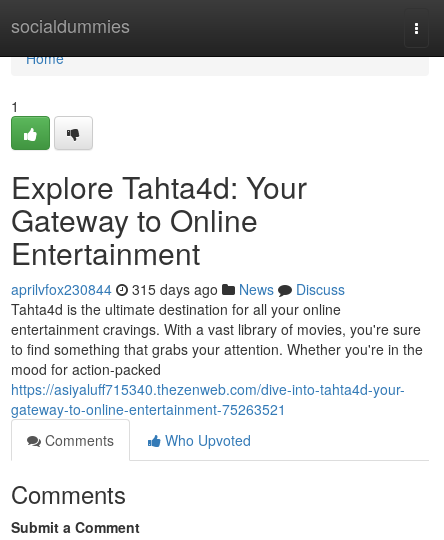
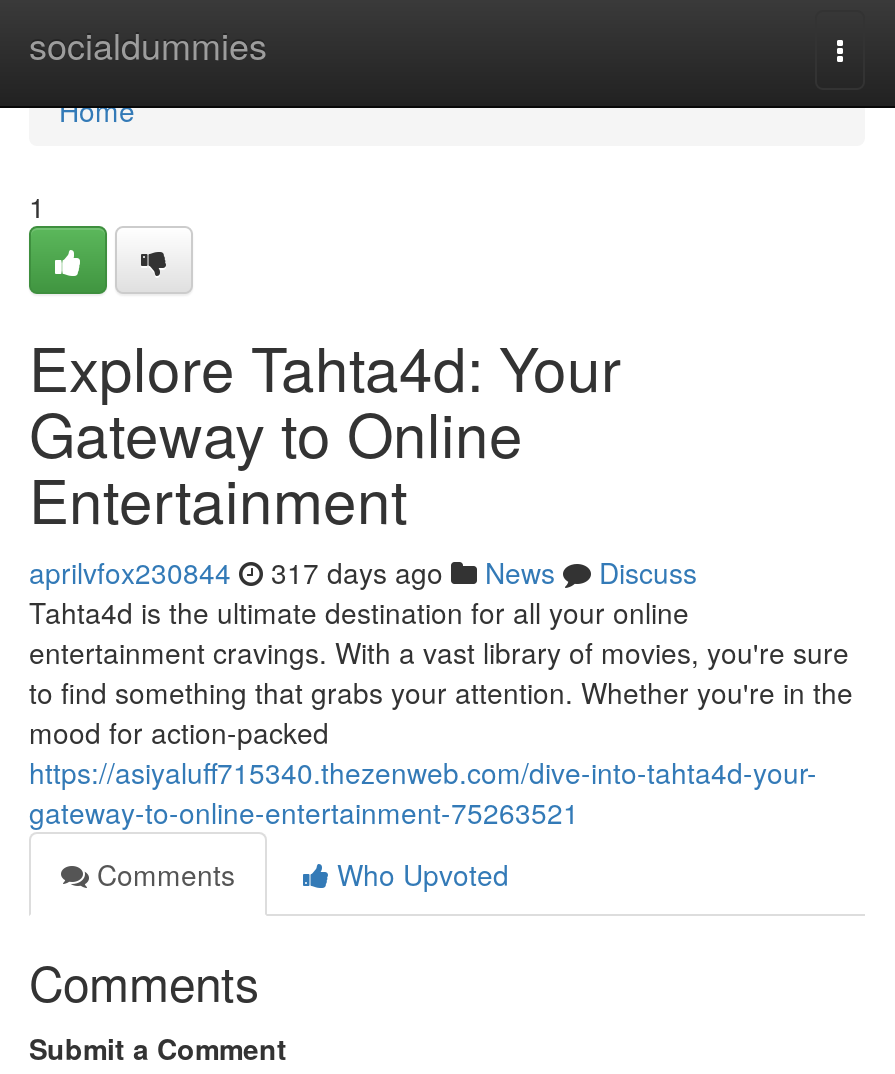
- aprilvfox230844 315 days ago News Discuss
+ aprilvfox230844 317 days ago News Discuss
